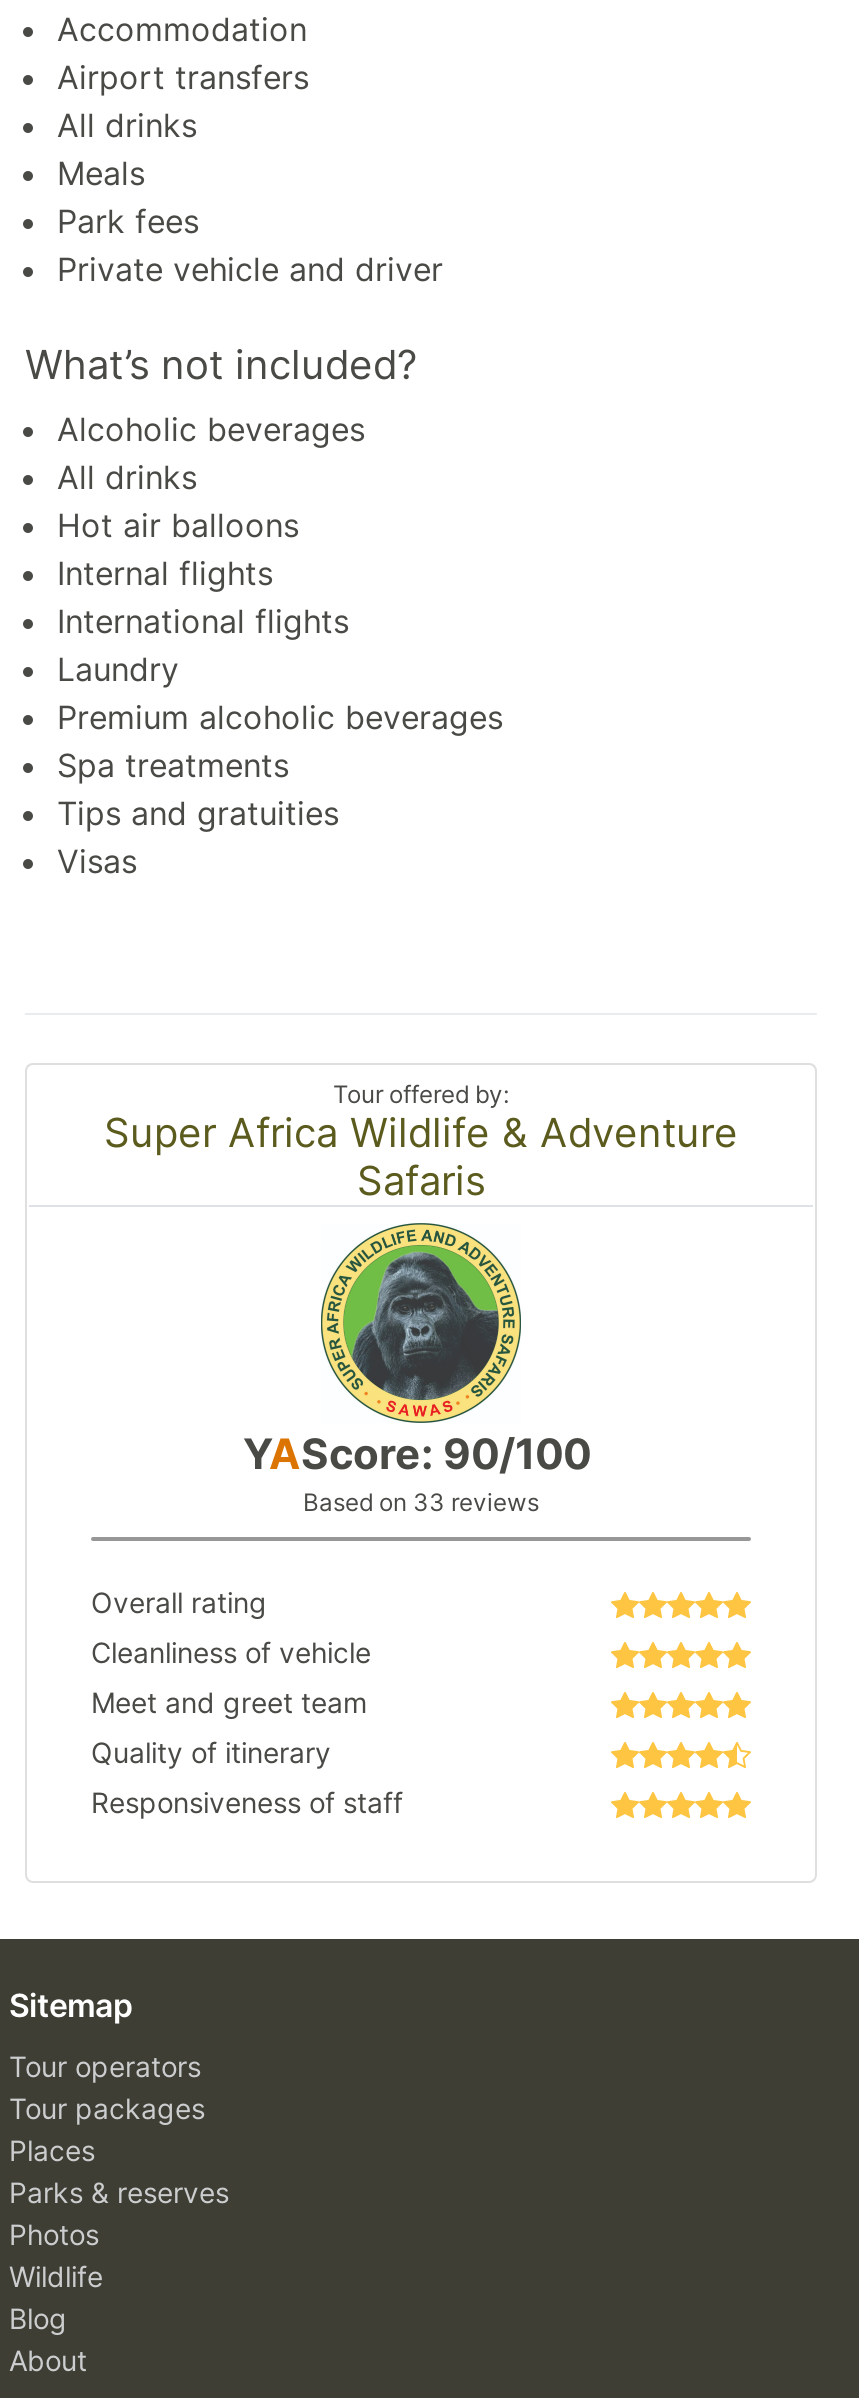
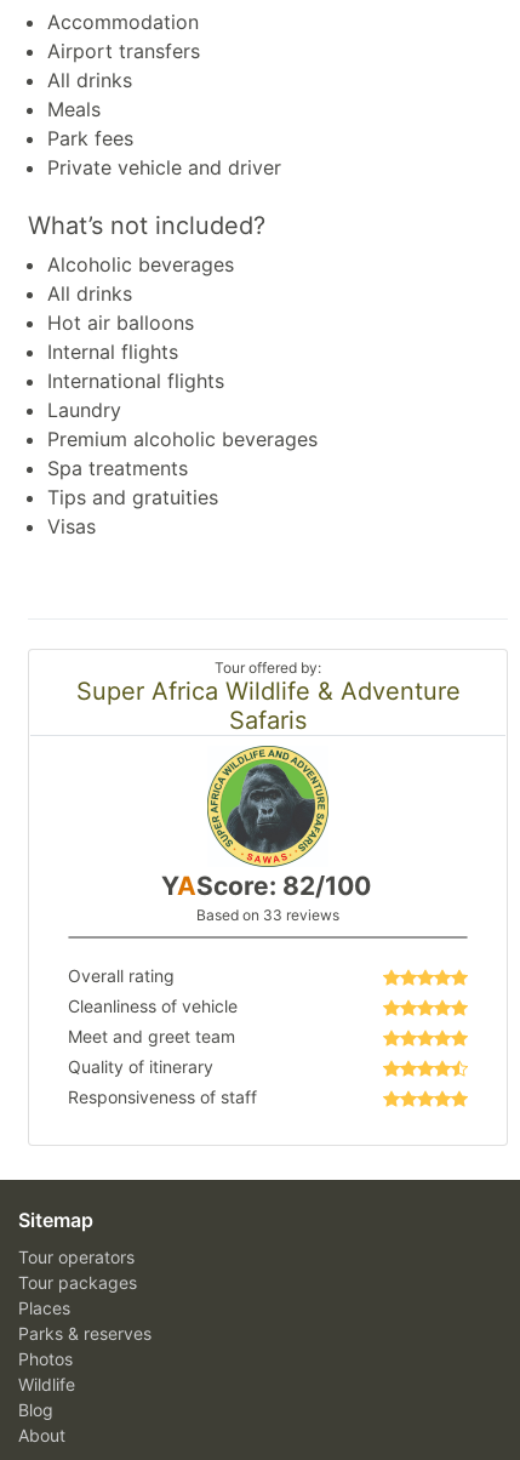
- YAScore: 90/100
+ YAScore: 82/100
